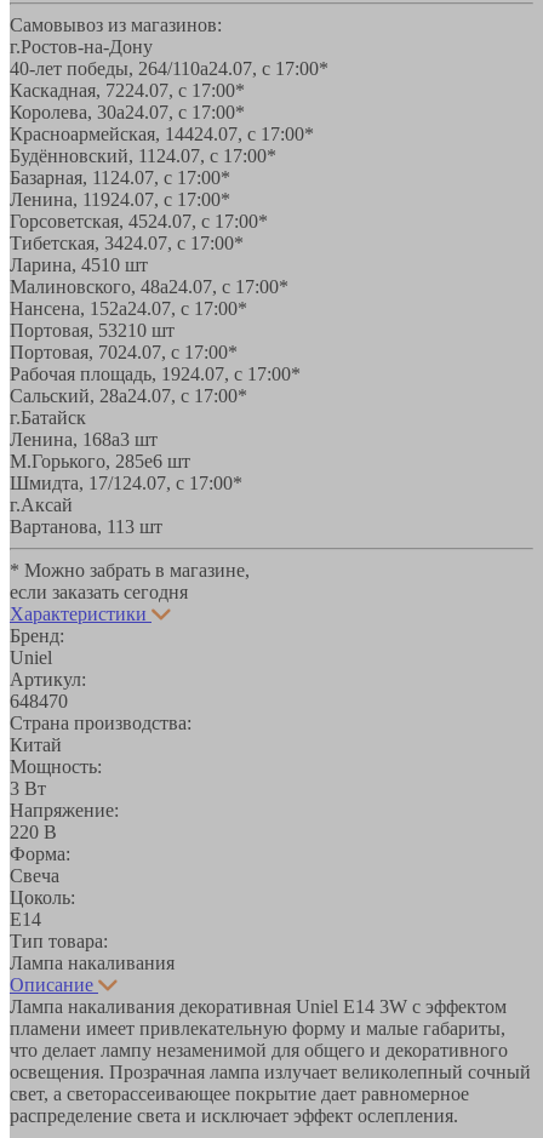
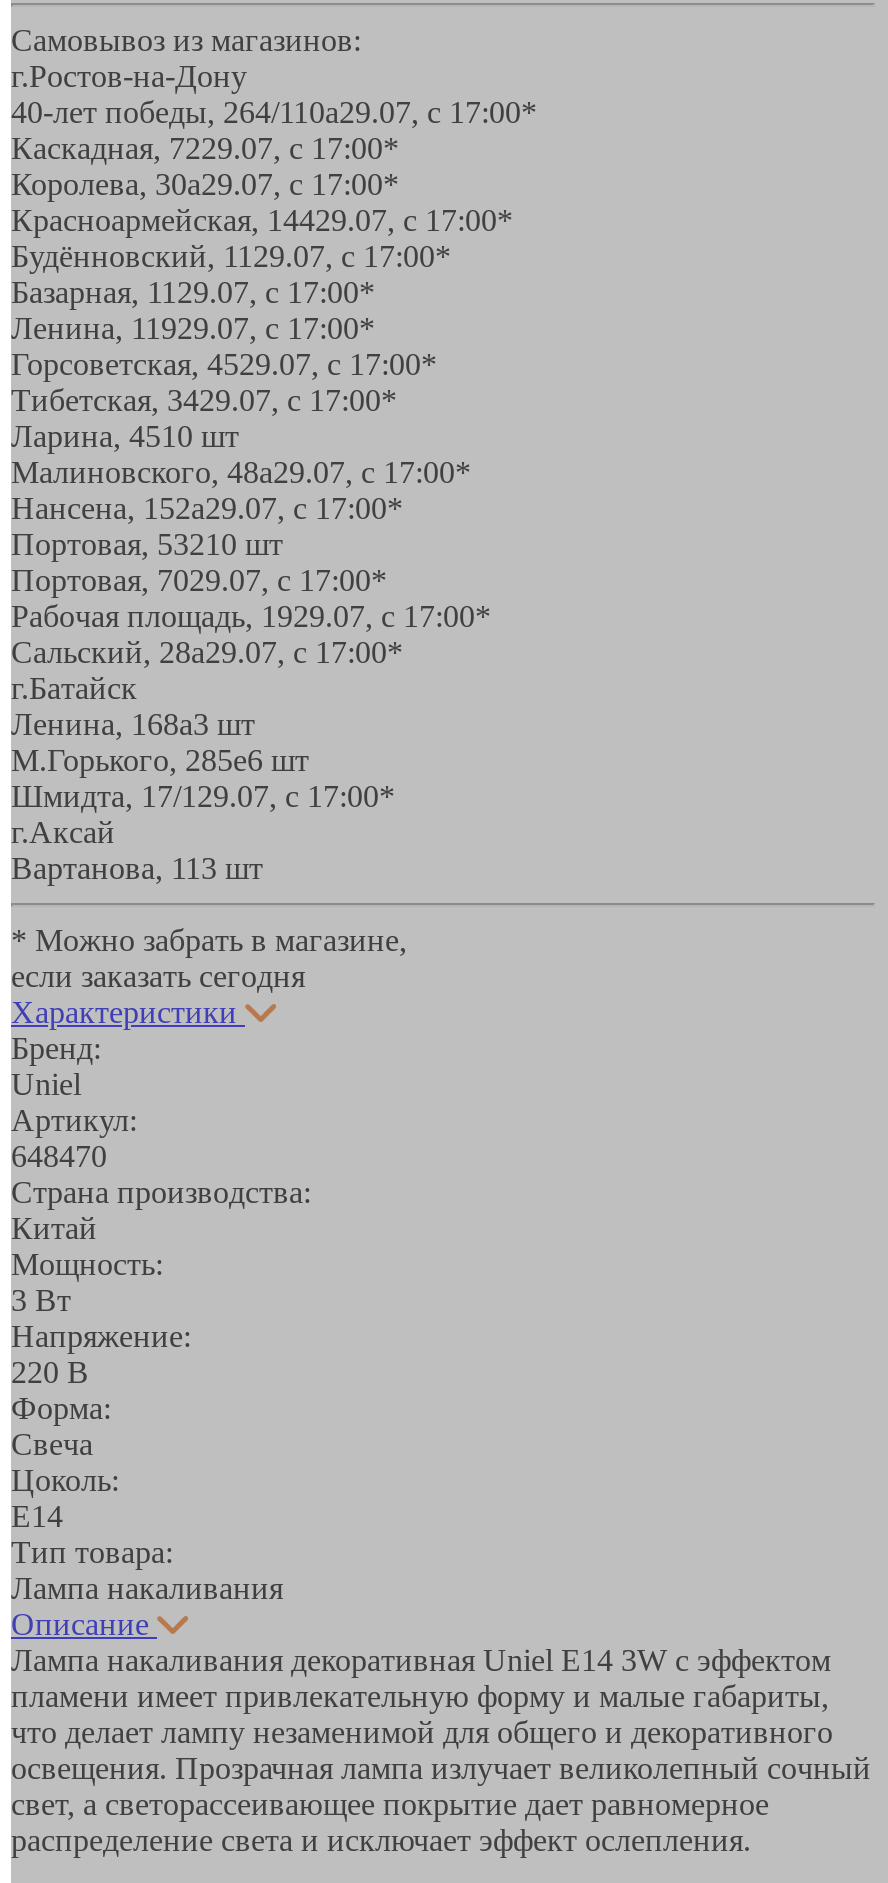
- 40-лет победы, 264/110а24.07, с 17:00*
+ 40-лет победы, 264/110а29.07, с 17:00*

- Каскадная, 7224.07, с 17:00*
+ Каскадная, 7229.07, с 17:00*

- Королева, 30а24.07, с 17:00*
+ Королева, 30а29.07, с 17:00*

- Красноармейская, 14424.07, с 17:00*
+ Красноармейская, 14429.07, с 17:00*

- Будённовский, 11 24.07, с 17:00*
+ Будённовский, 11 29.07, с 17:00*

- Базарная, 11 24.07, с 17:00*
+ Базарная, 11 29.07, с 17:00*

- Ленина, 11924.07, с 17:00*
+ Ленина, 11929.07, с 17:00*

- Горсоветская, 4524.07, с 17:00*
+ Горсоветская, 4529.07, с 17:00*

- Тибетская, 3424.07, с 17:00*
+ Тибетская, 3429.07, с 17:00*

- Малиновского, 48а24.07, с 17:00*
+ Малиновского, 48а29.07, с 17:00*

- Нансена, 152а24.07, с 17:00*
+ Нансена, 152а29.07, с 17:00*

- Портовая, 7024.07, с 17:00*
+ Портовая, 7029.07, с 17:00*

- Рабочая площадь, 1924.07, с 17:00*
+ Рабочая площадь, 1929.07, с 17:00*

- Сальский, 28a24.07, с 17:00*
+ Сальский, 28a29.07, с 17:00*

- Шмидта, 17/1 24.07, с 17:00*
+ Шмидта, 17/1 29.07, с 17:00*
